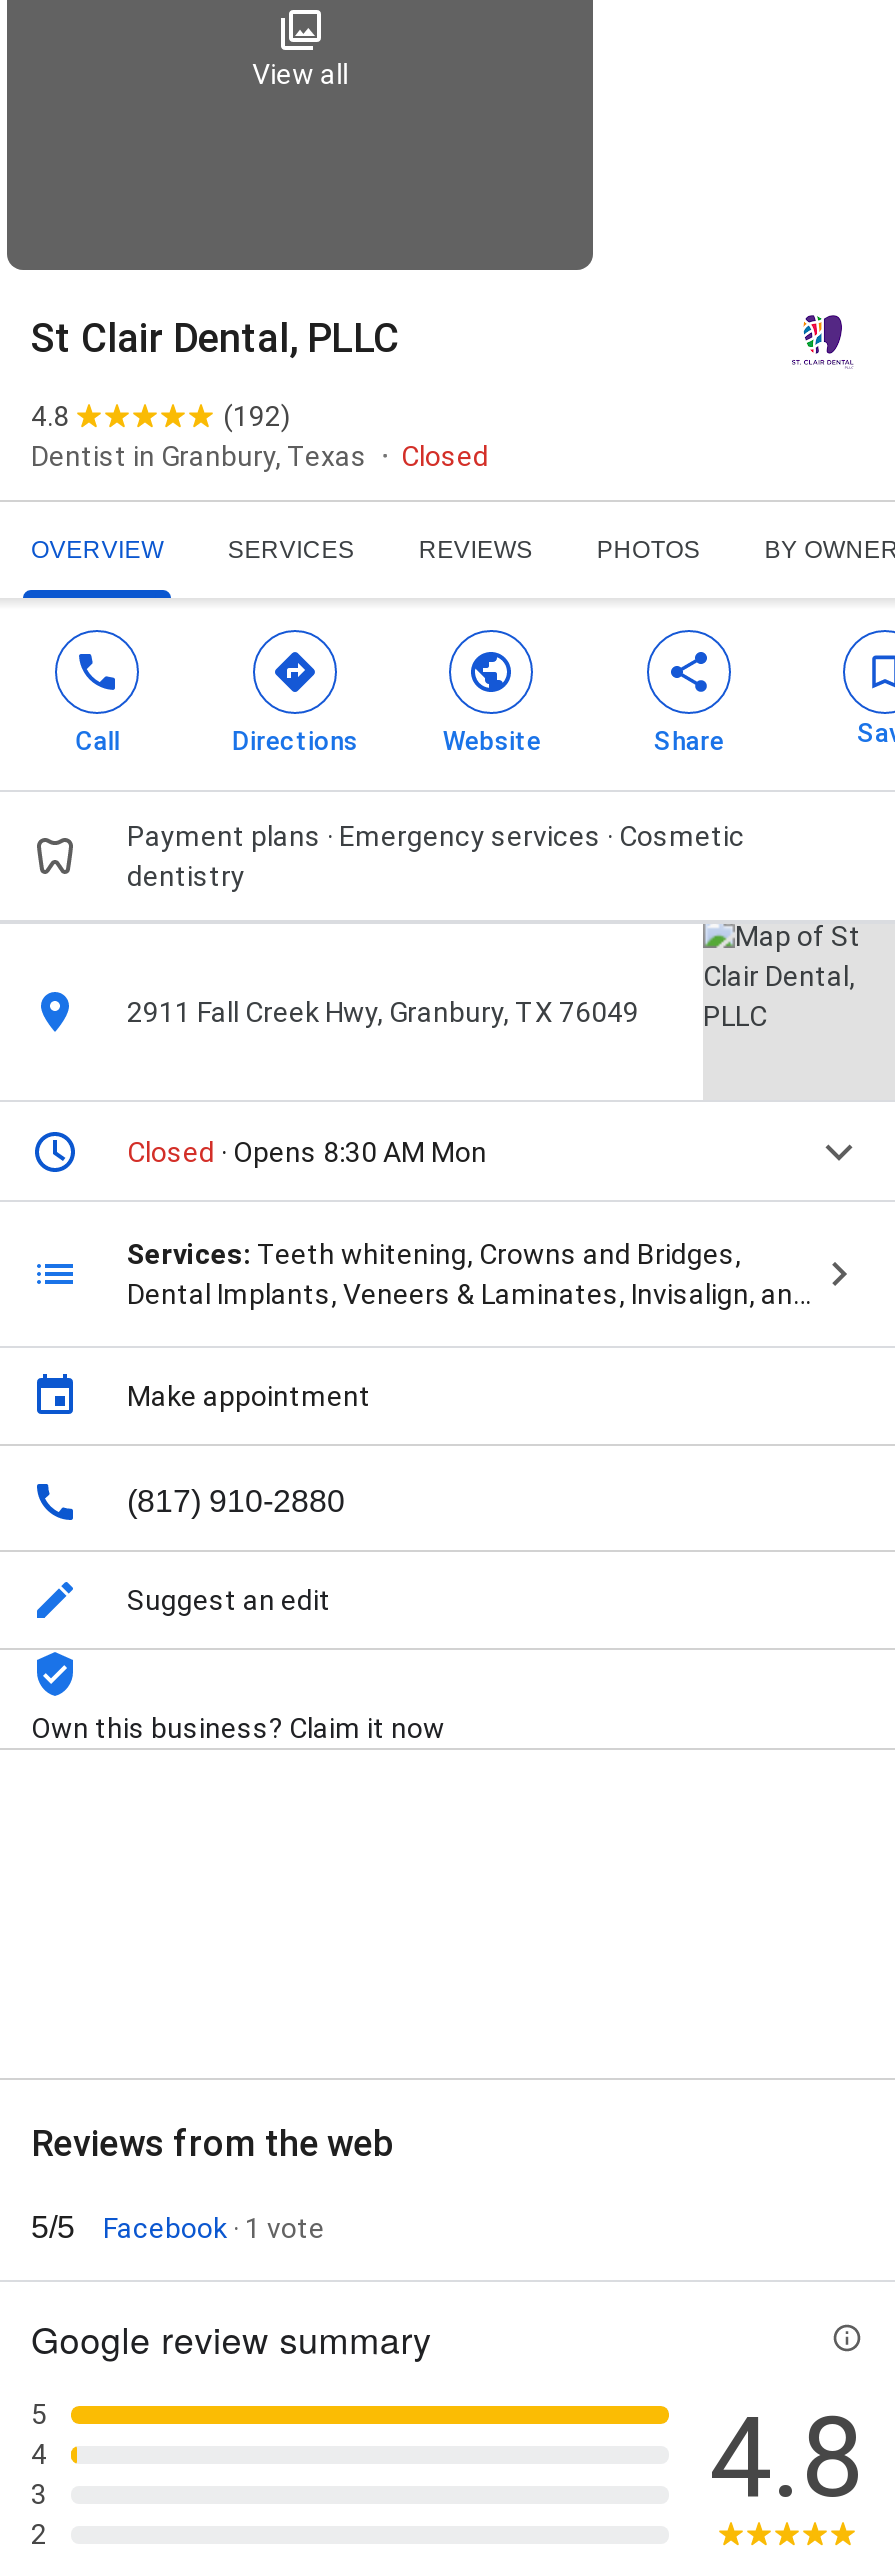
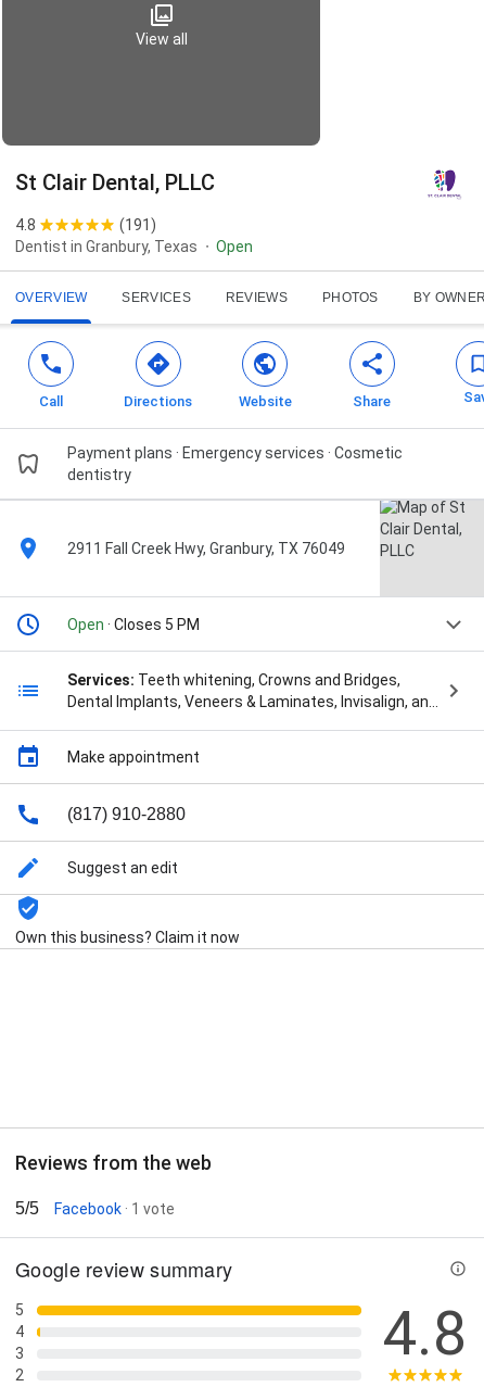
- (192)
+ (191)

- Closed
+ Open

- Closed · Opens 8:30 AM Mon
+ Open · Closes 5 PM
